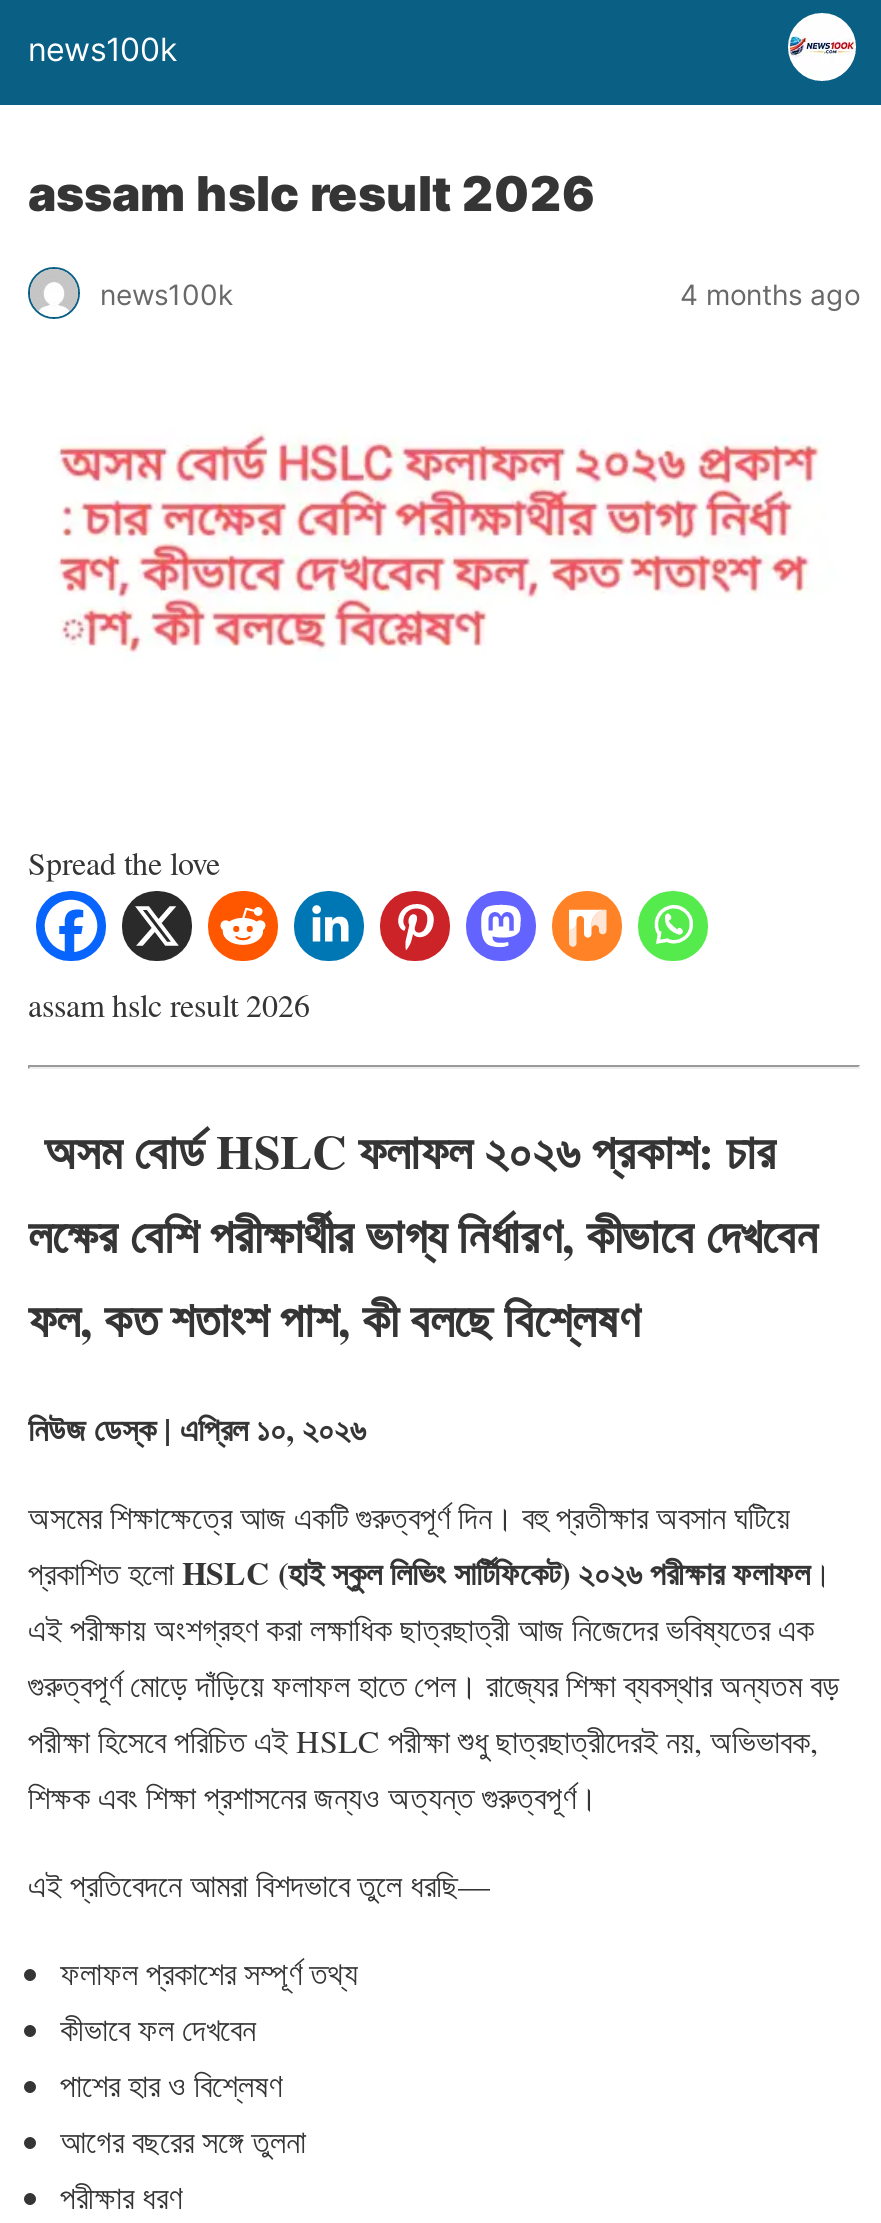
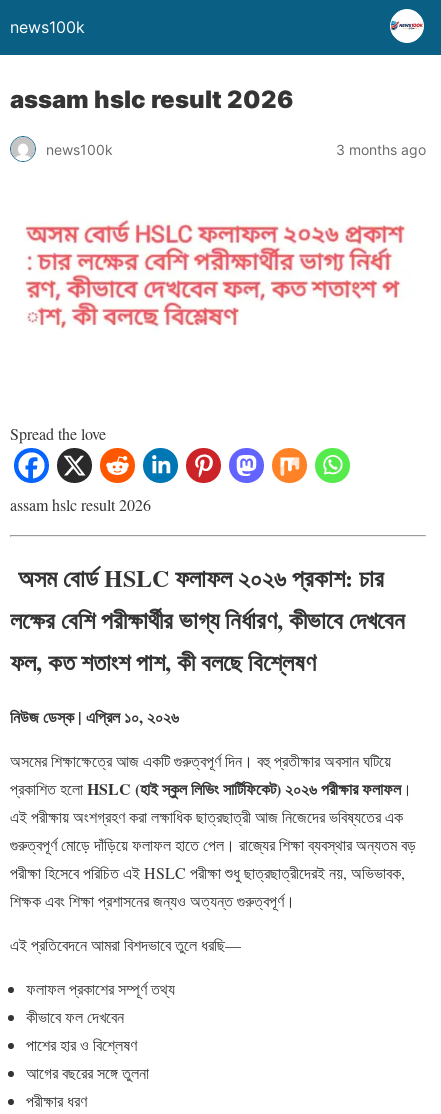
- 4 months ago
+ 3 months ago
